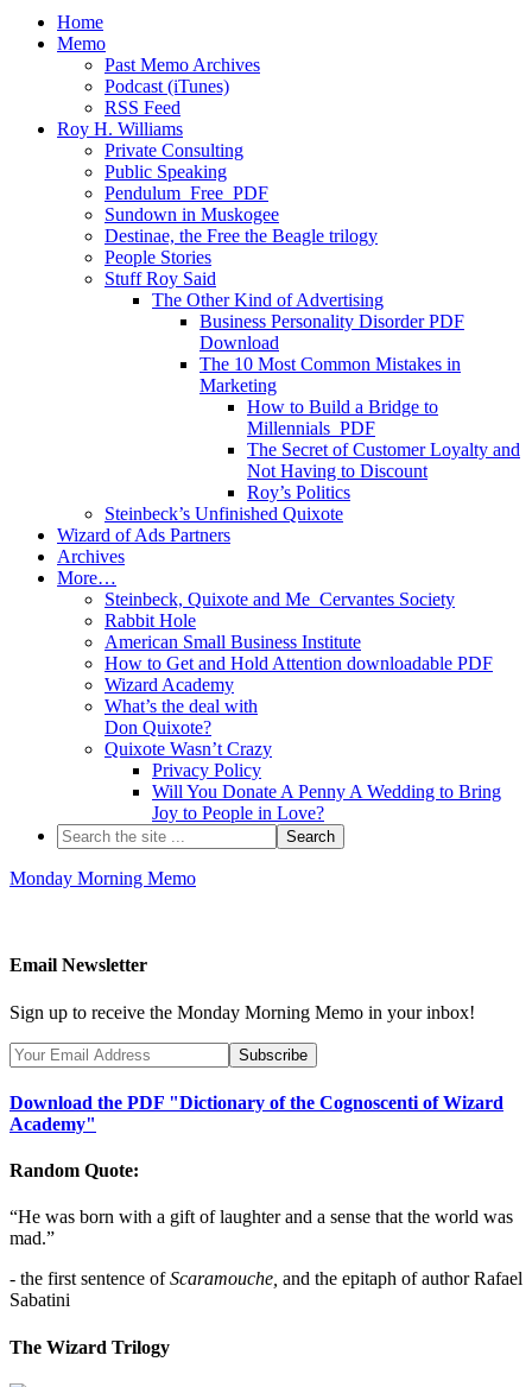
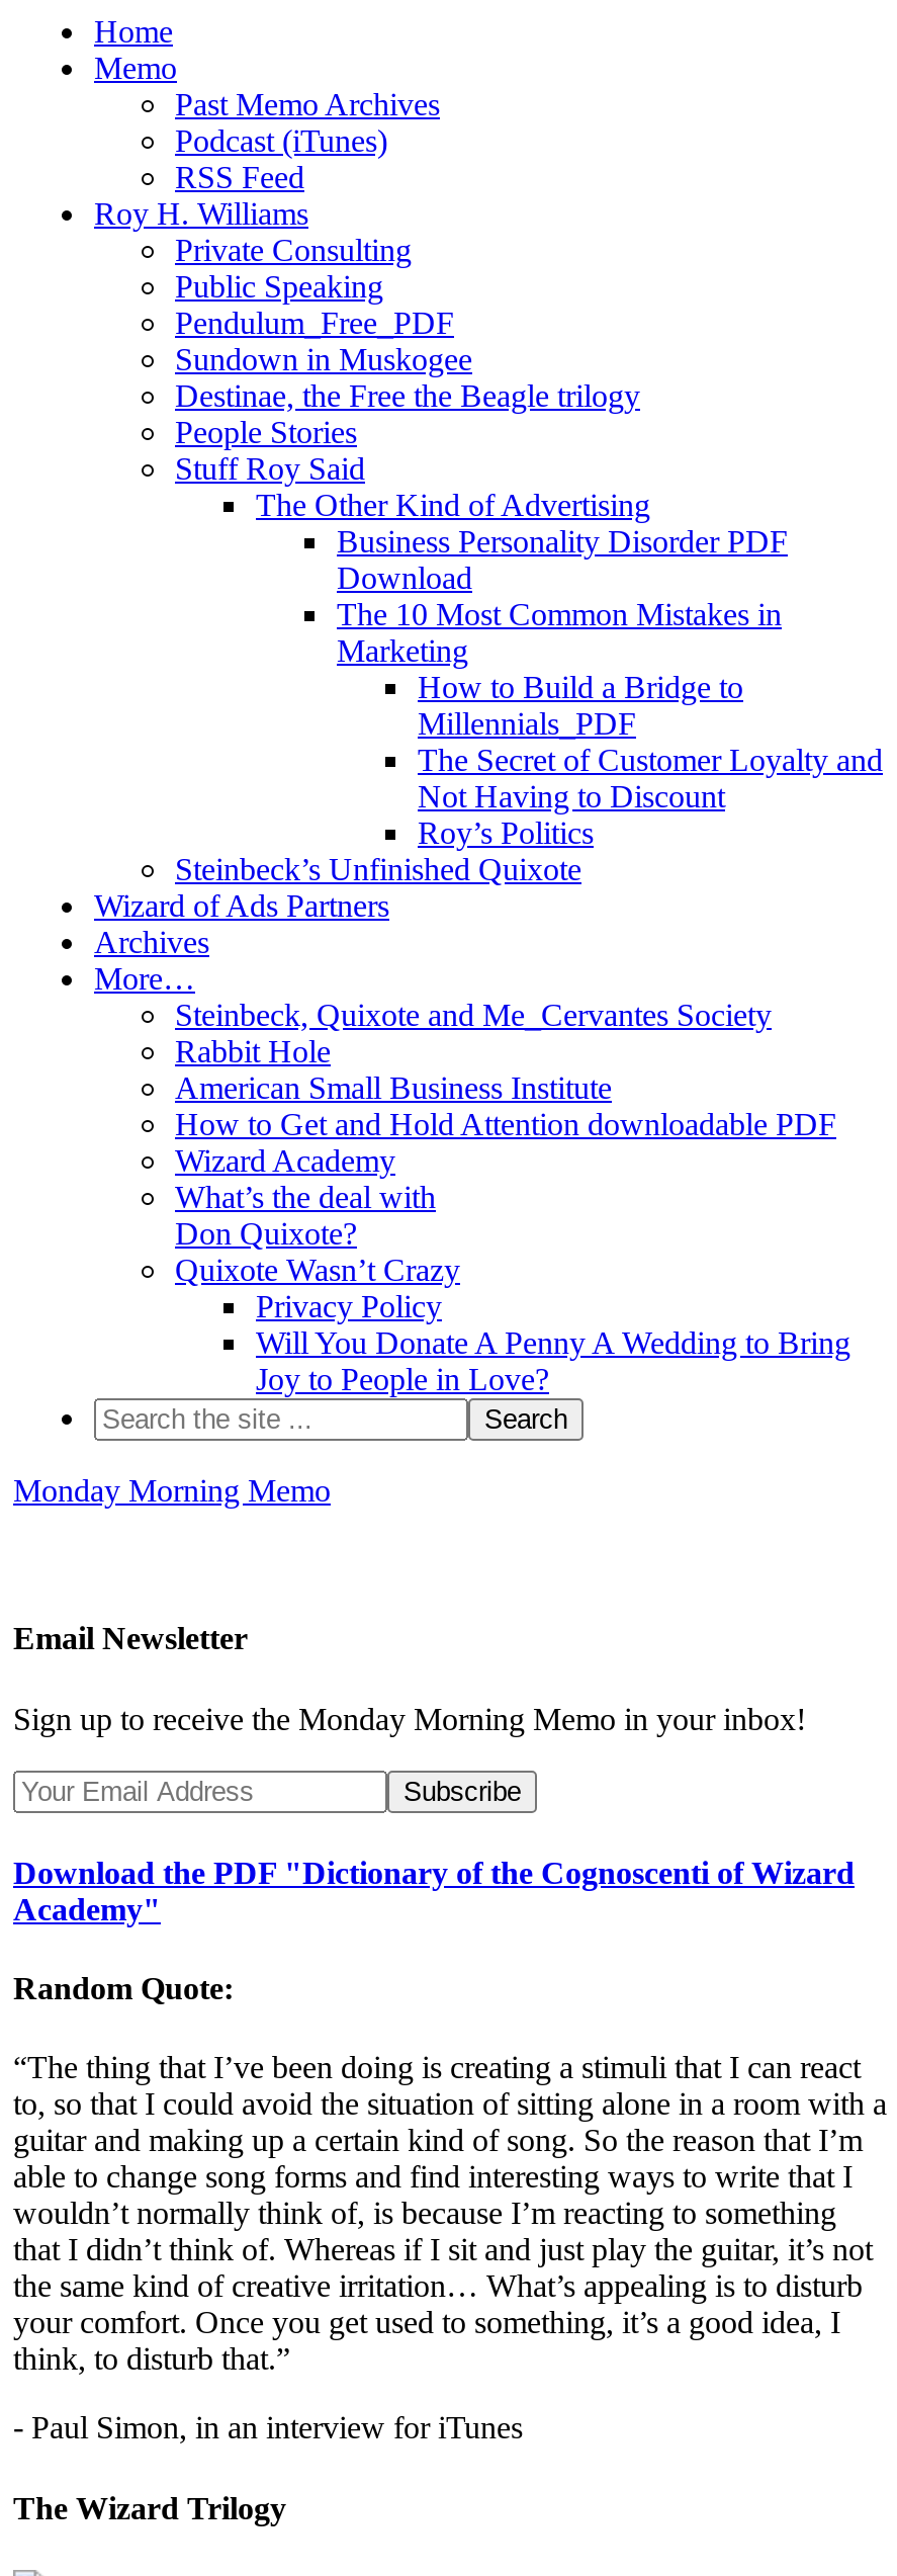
- “He was born with a gift of laughter and a sense that the world was
- mad.”
+ “The thing that I’ve been doing is creating a stimuli that I can react
+ to, so that I could avoid the situation of sitting alone in a room with a
+ guitar and making up a certain kind of song. So the reason that I’m
+ able to change song forms and find interesting ways to write that I
+ wouldn’t normally think of, is because I’m reacting to something
+ that I didn’t think of. Whereas if I sit and just play the guitar, it’s not
+ the same kind of creative irritation… What’s appealing is to disturb
+ your comfort. Once you get used to something, it’s a good idea, I
+ think, to disturb that.”

- - the first sentence of Scaramouche, and the epitaph of author Rafael
- Sabatini
+ - Paul Simon, in an interview for iTunes
